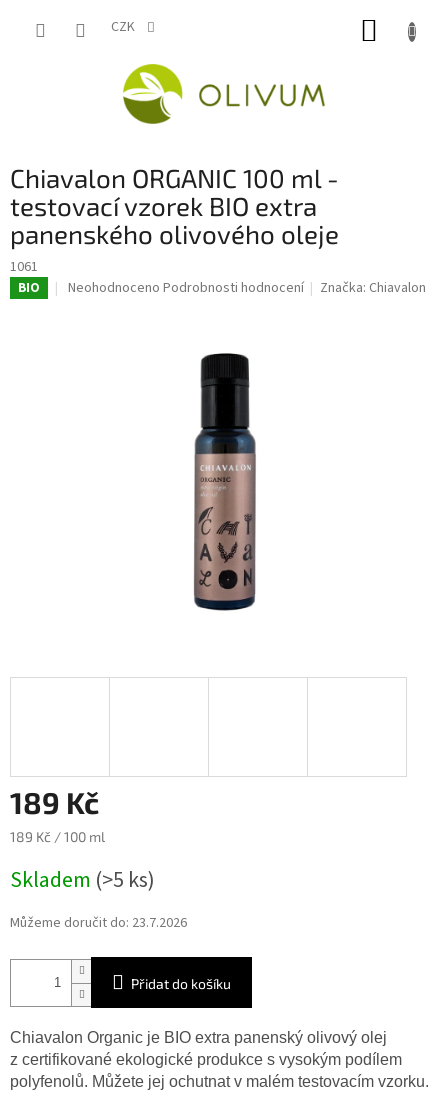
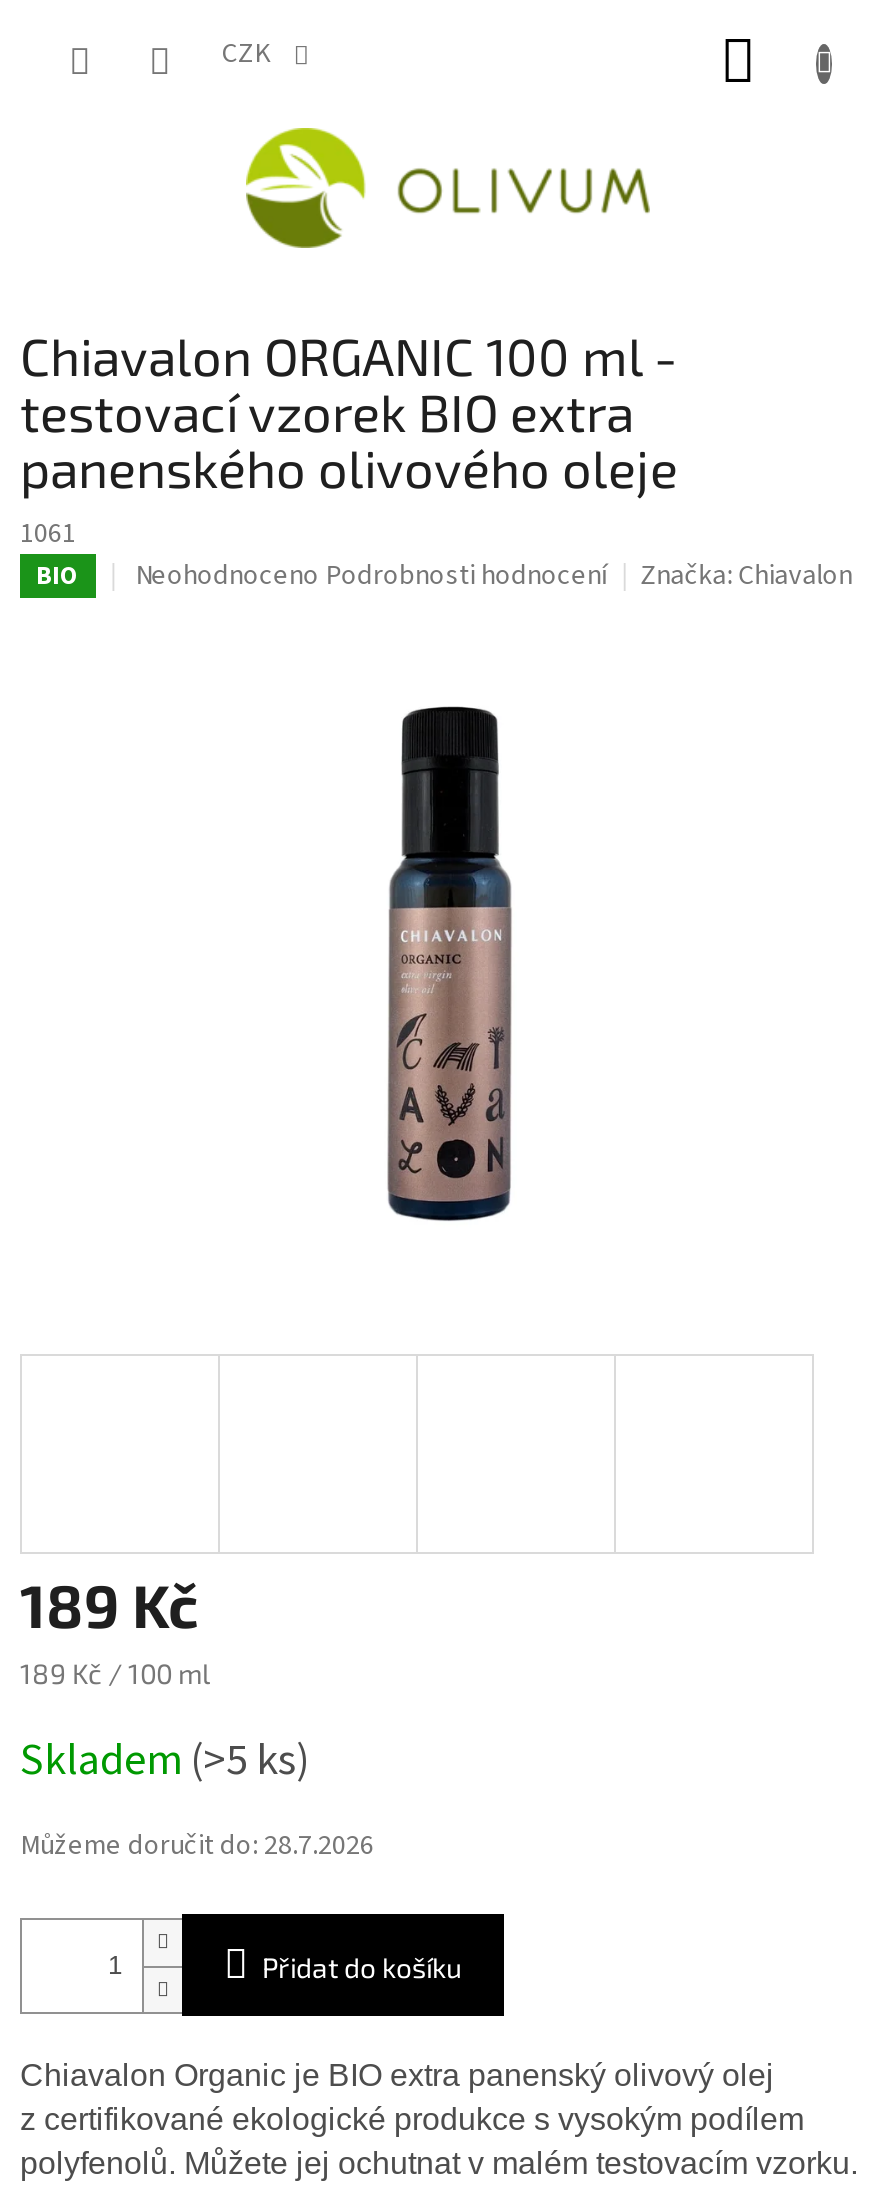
- Můžeme doručit do: 23.7.2026
+ Můžeme doručit do: 28.7.2026
